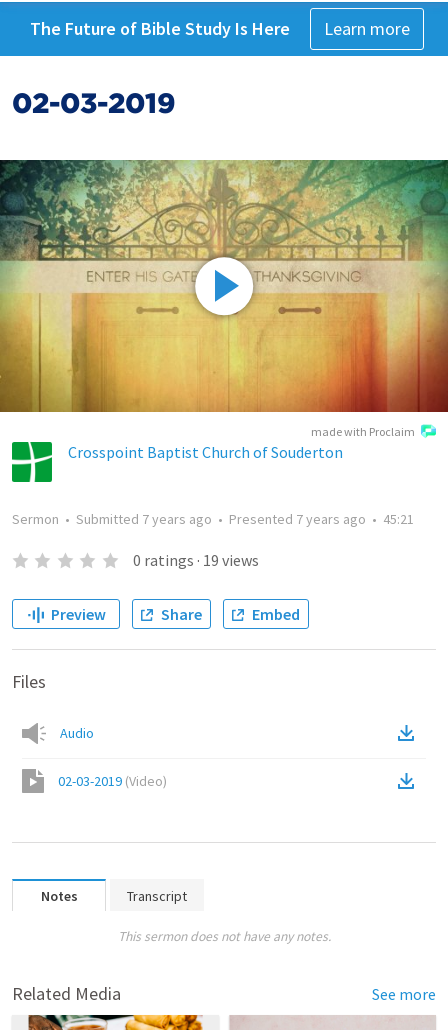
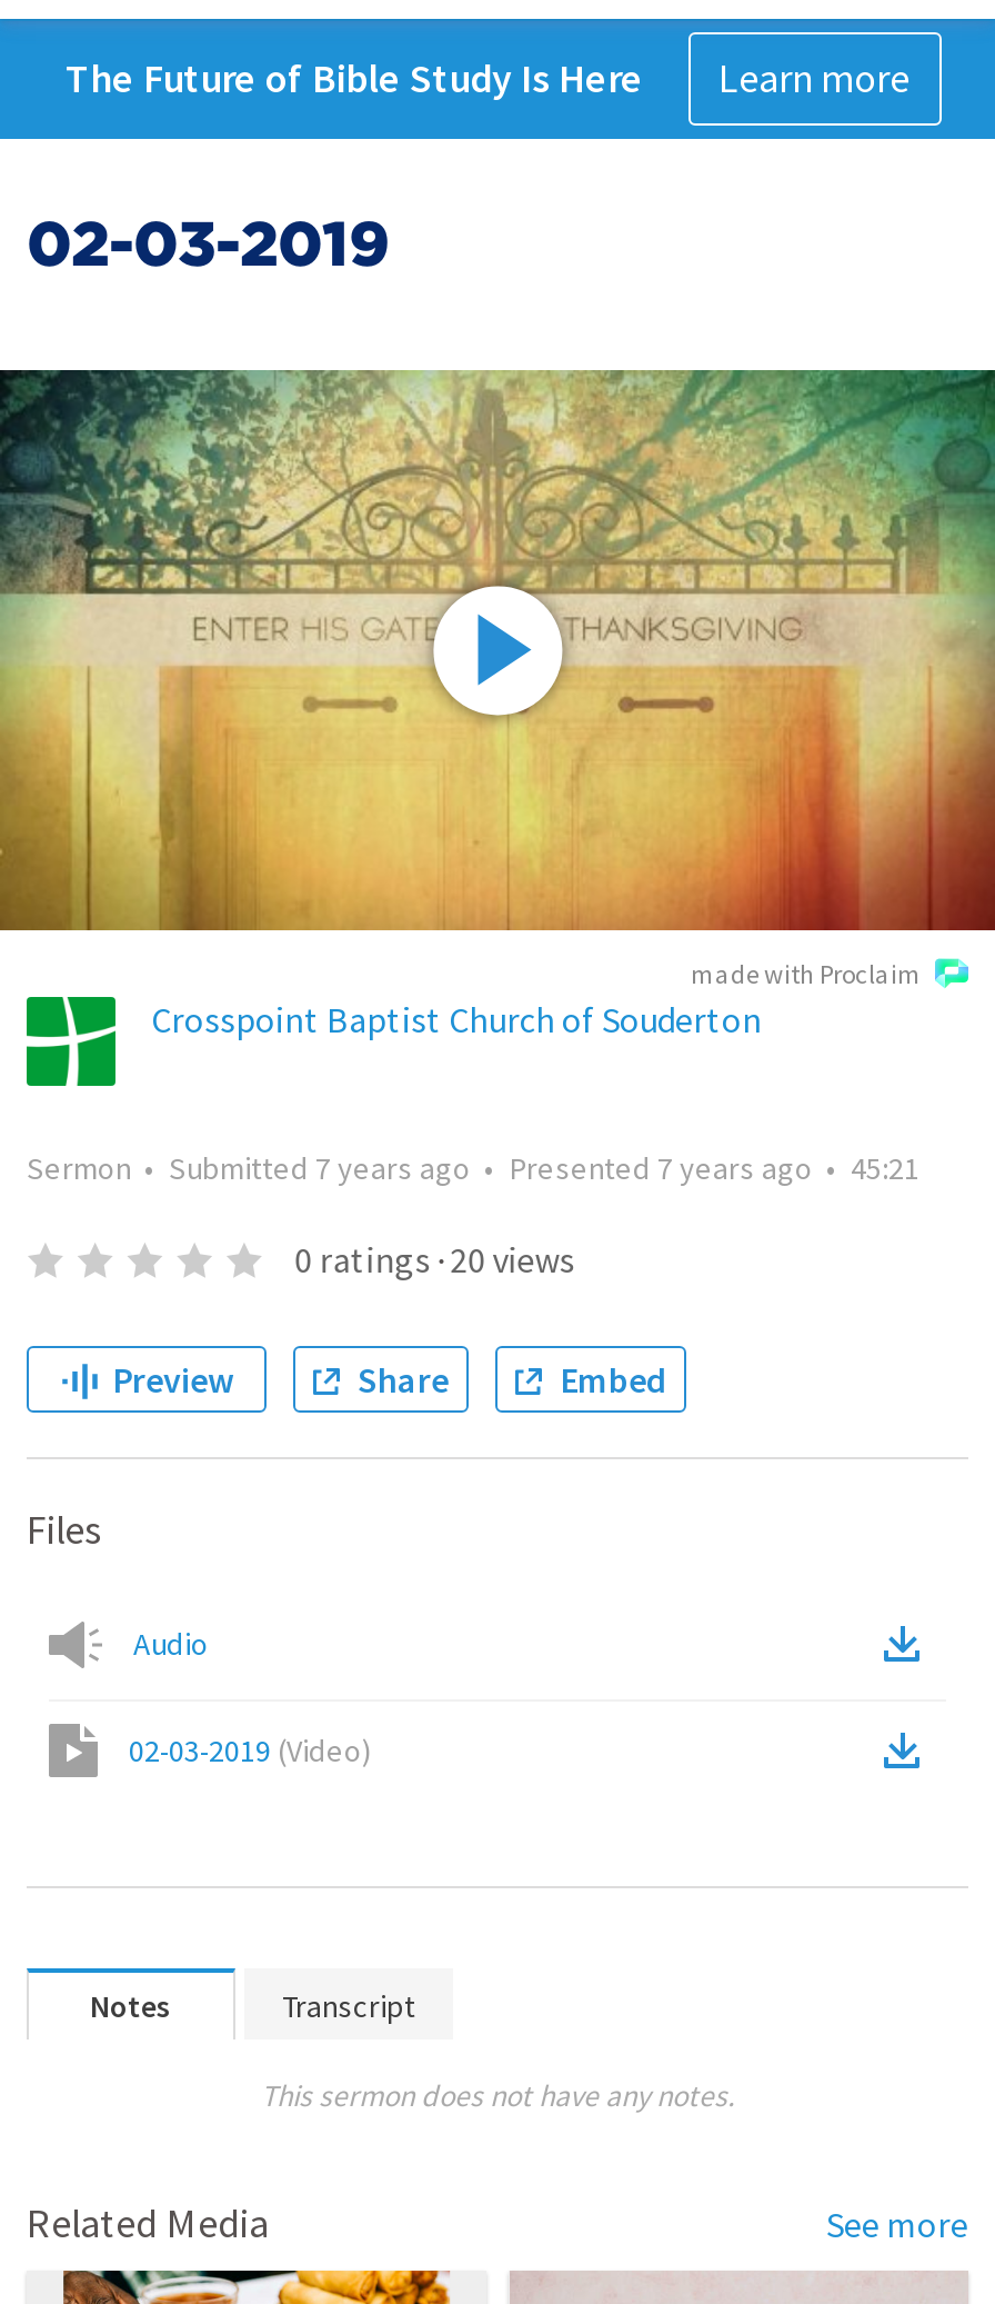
- 0 ratings · 19 views
+ 0 ratings · 20 views
